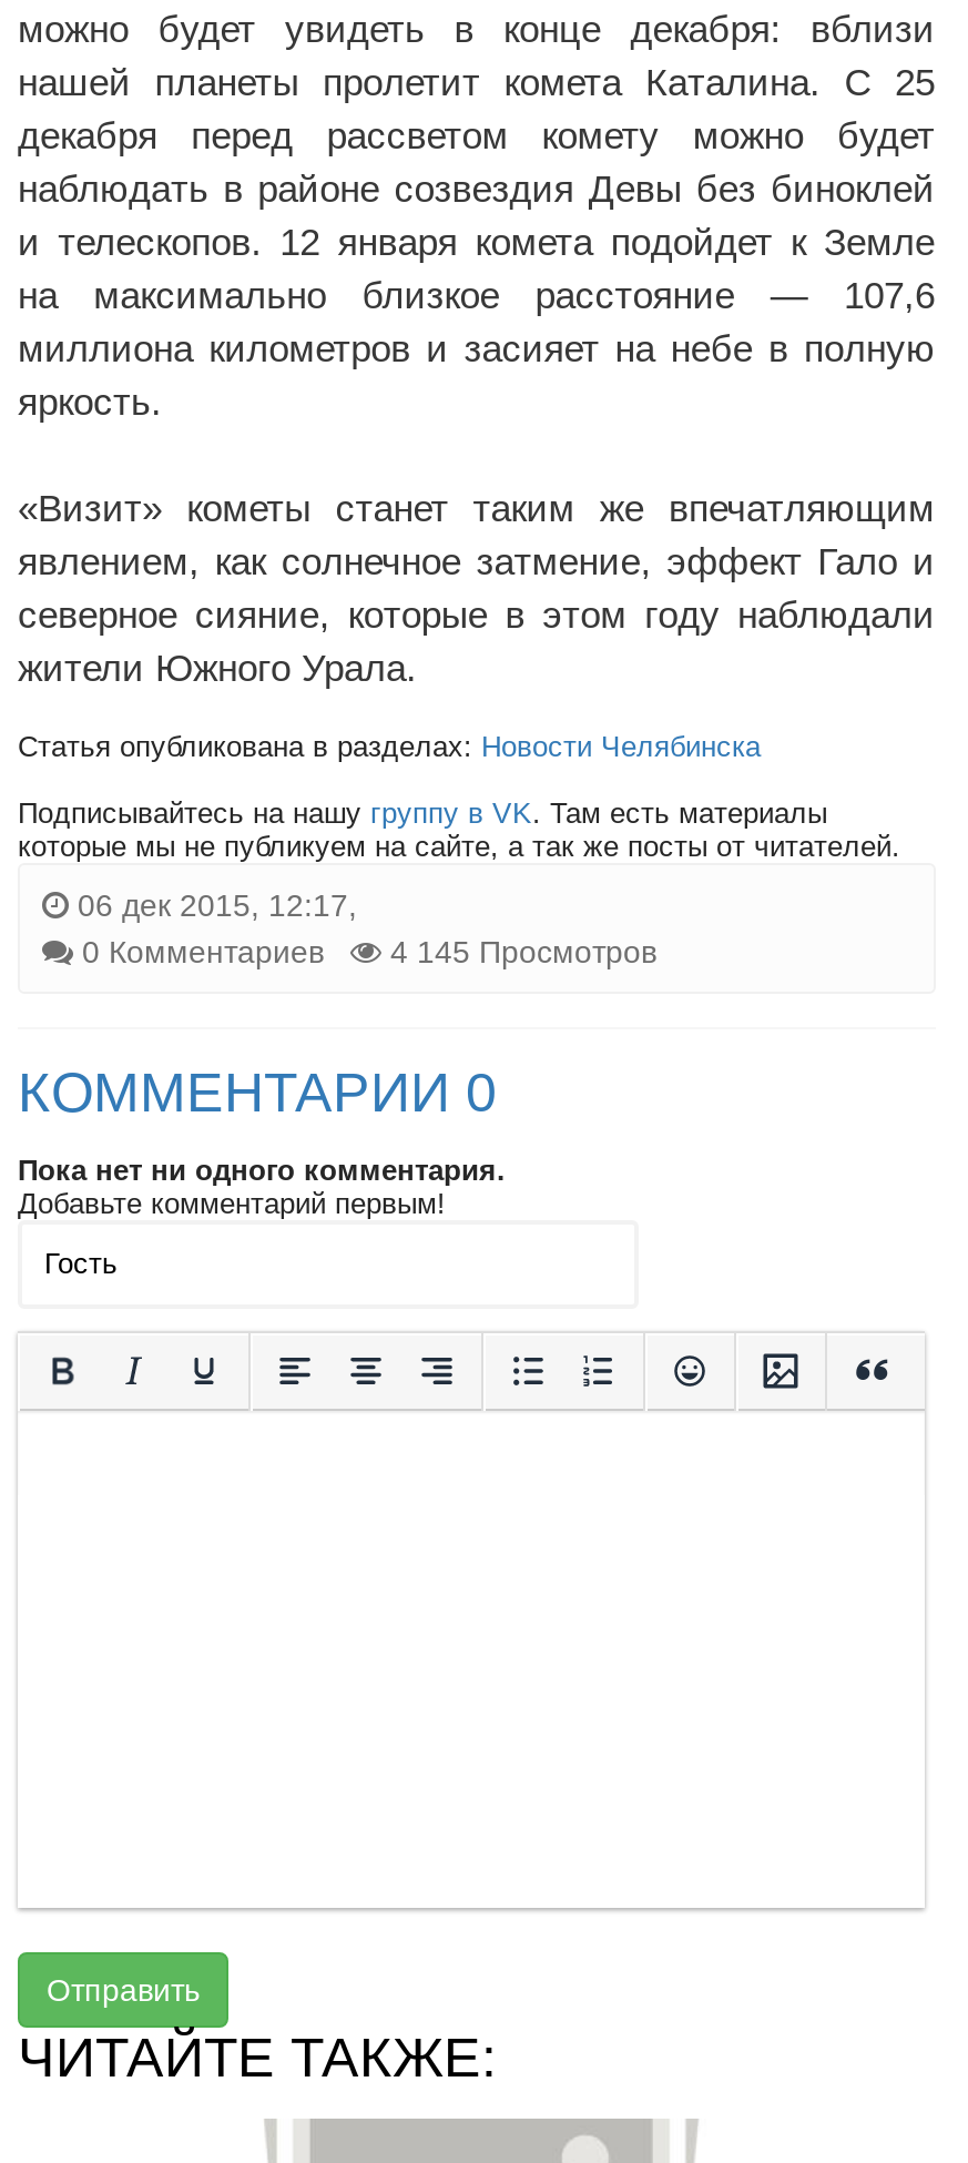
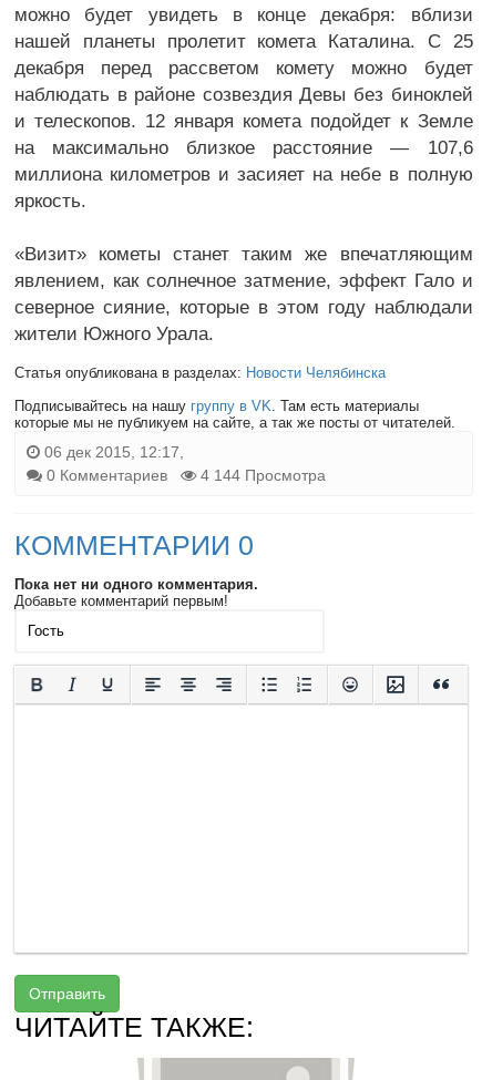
- 0 Комментариев 4 145 Просмотров
+ 0 Комментариев 4 144 Просмотра
